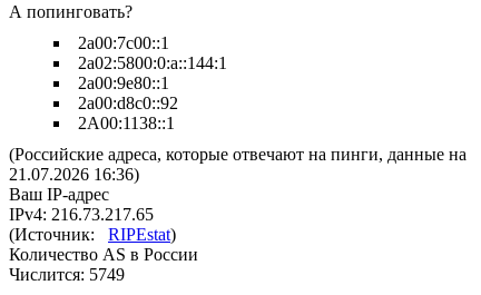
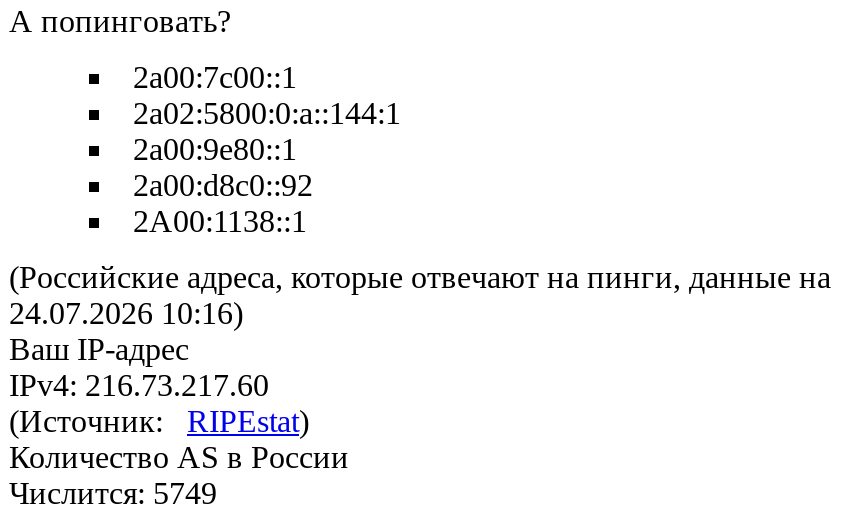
- 21.07.2026 16:36)
+ 24.07.2026 10:16)

- IPv4: 216.73.217.65
+ IPv4: 216.73.217.60
